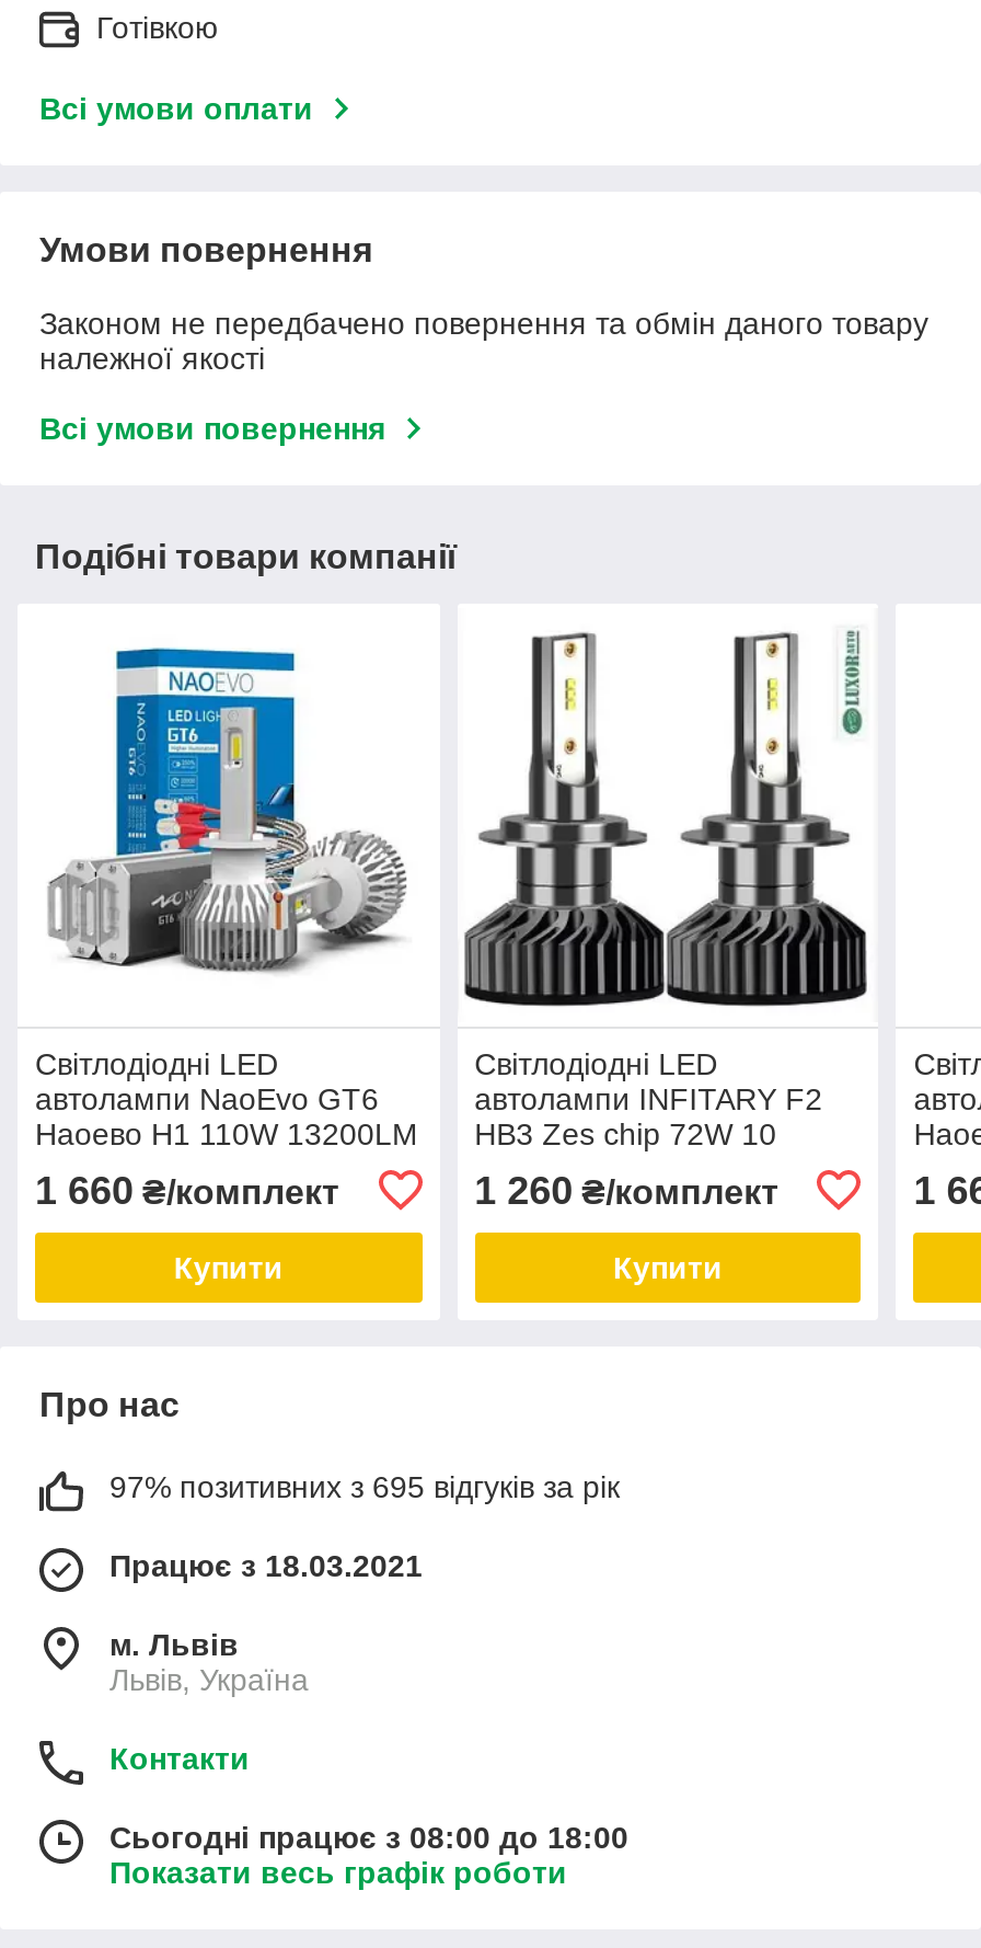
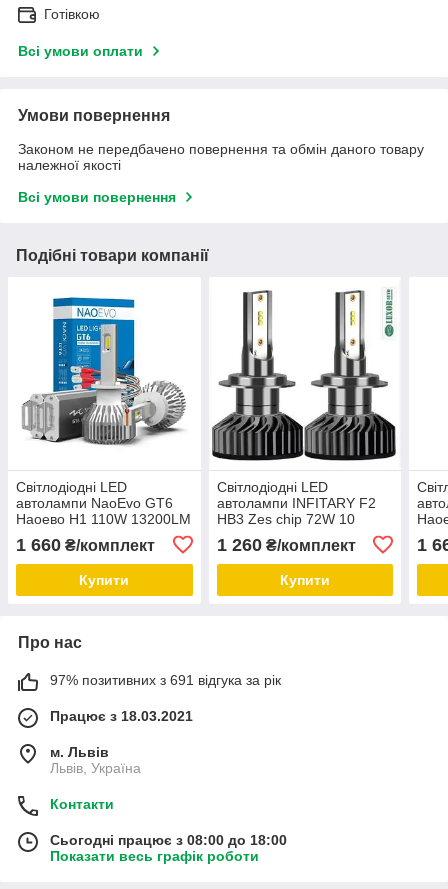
- 97% позитивних з 695 відгуків за рік
+ 97% позитивних з 691 відгука за рік
